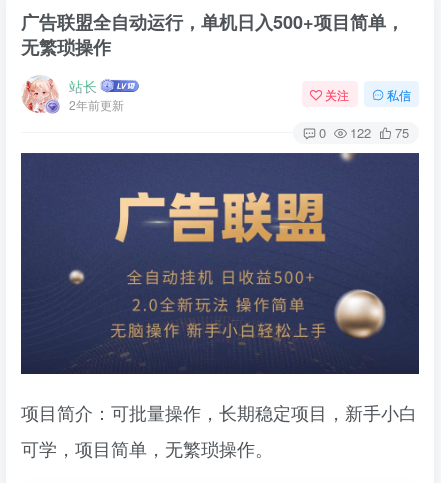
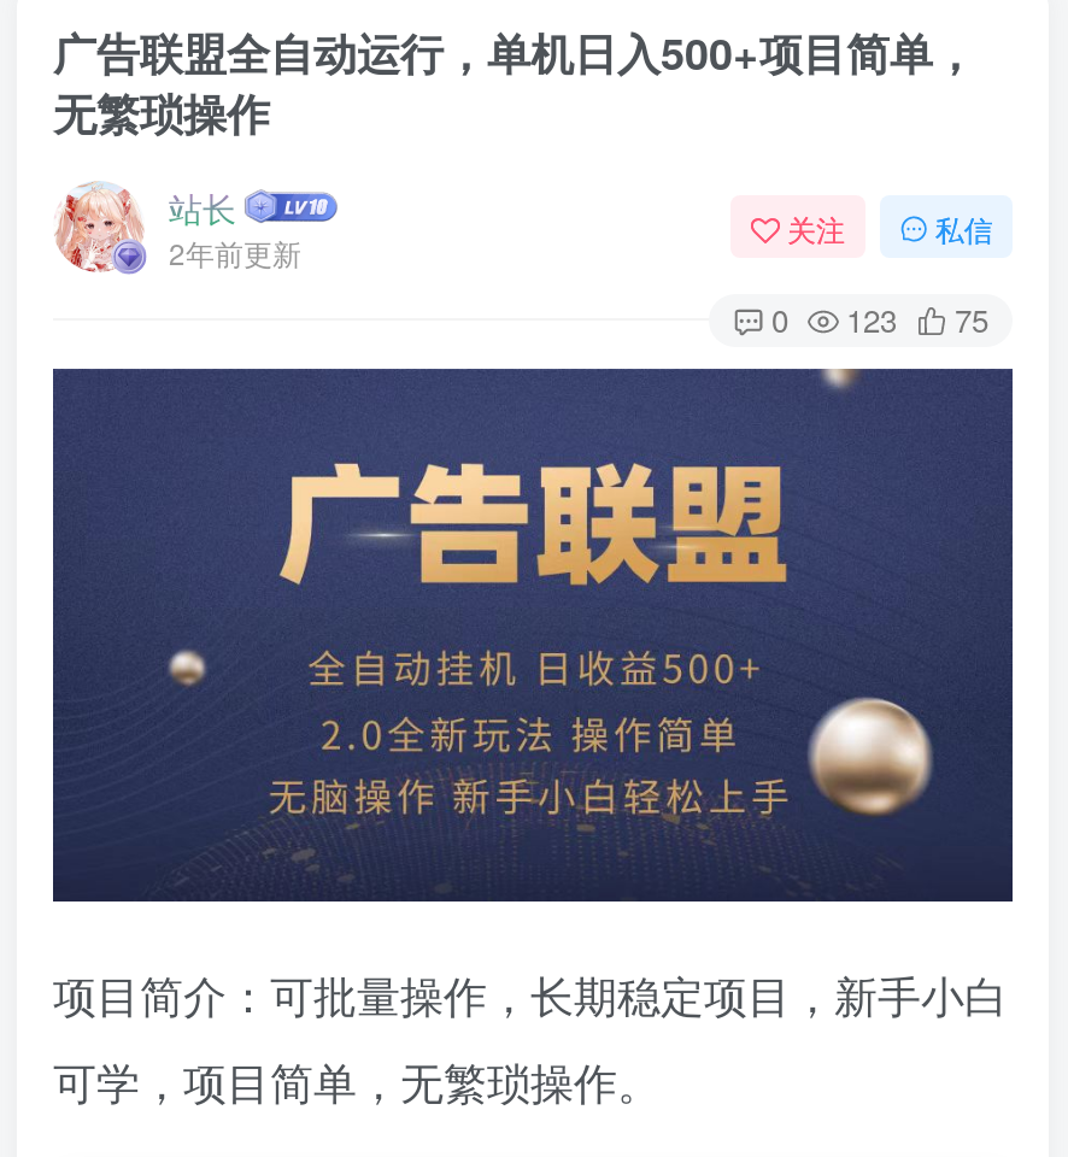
- 0 122 75
+ 0 123 75
